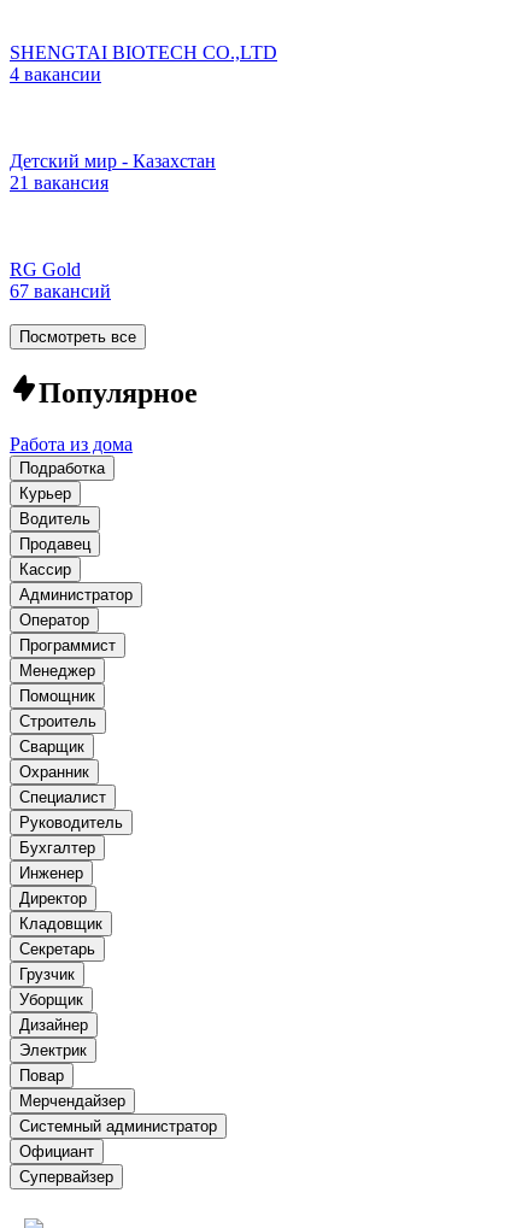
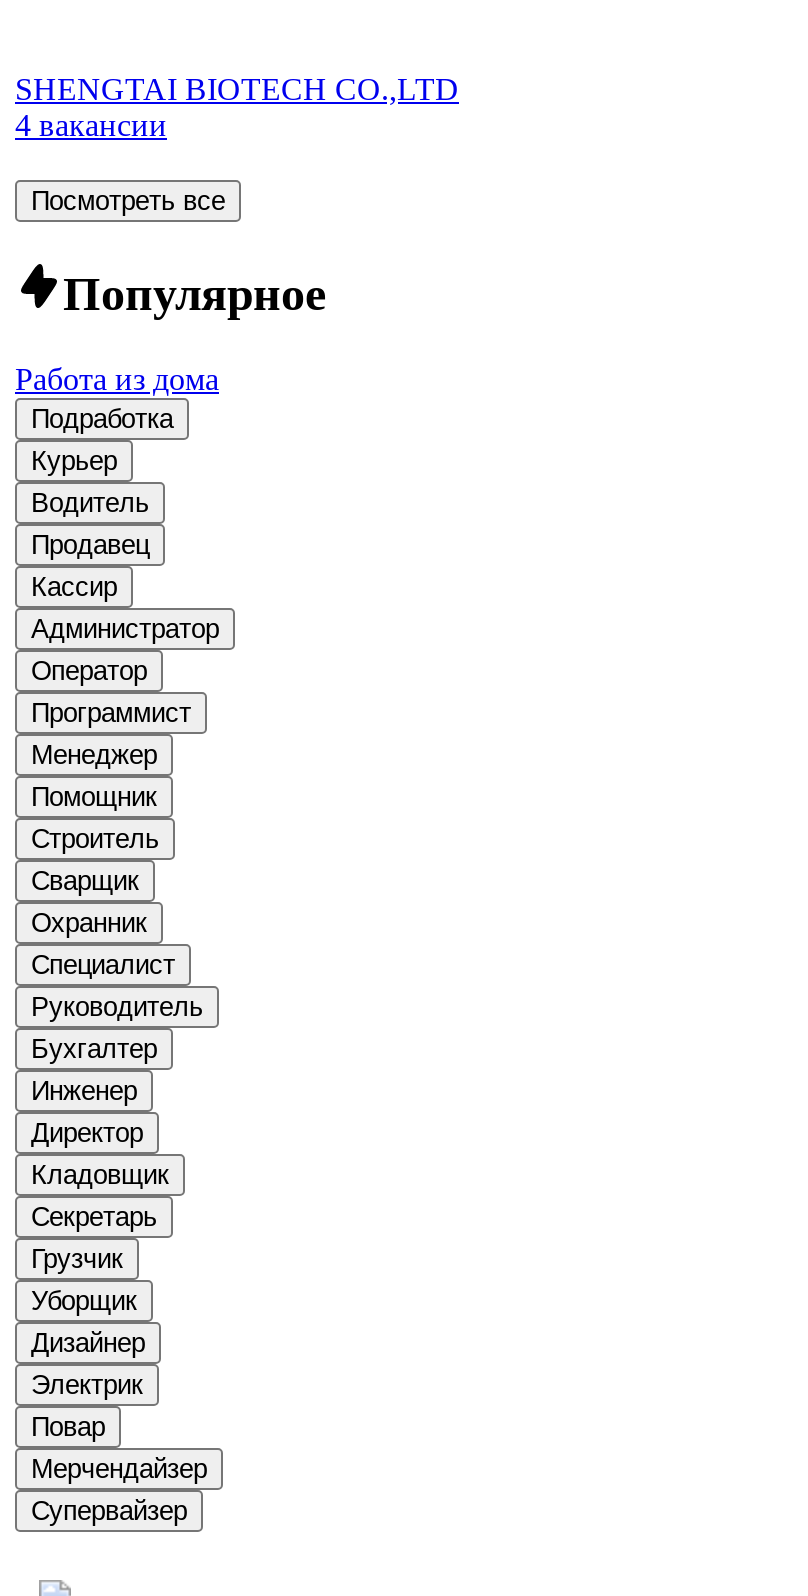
- Детский мир - Казахстан
- 21 вакансия

- RG Gold
- 67 вакансий

- Системный администратор
- Официант
